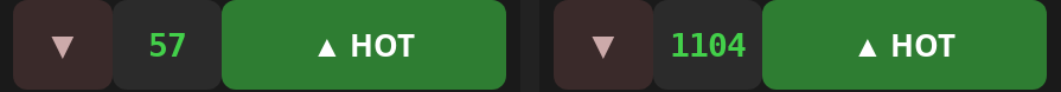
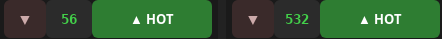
- 57
+ 56

- 1104
+ 532
